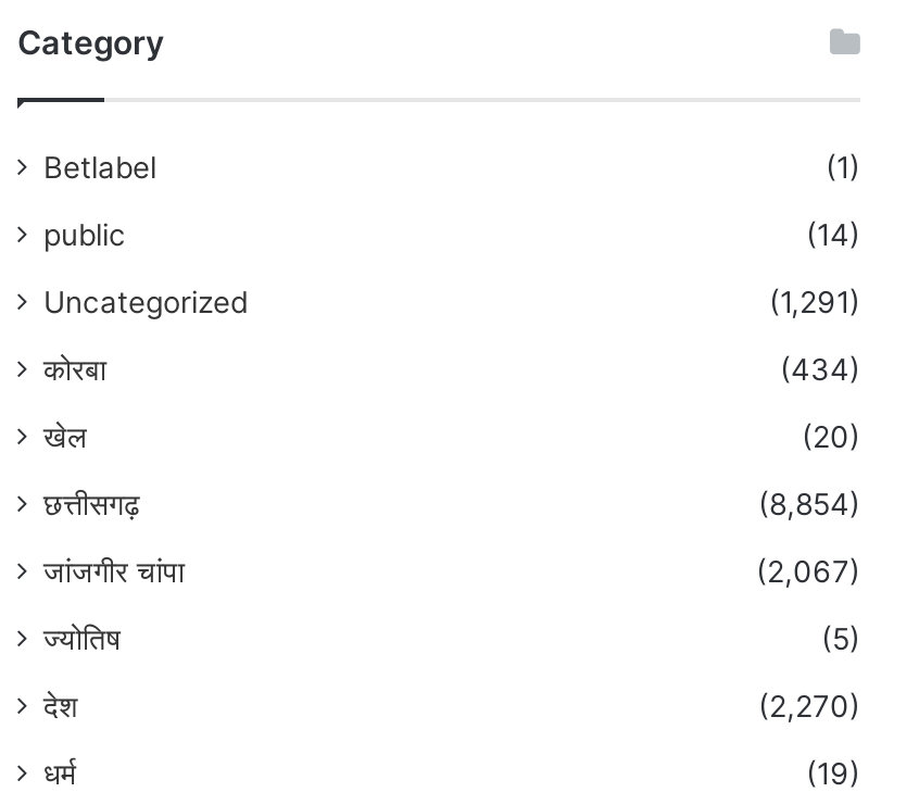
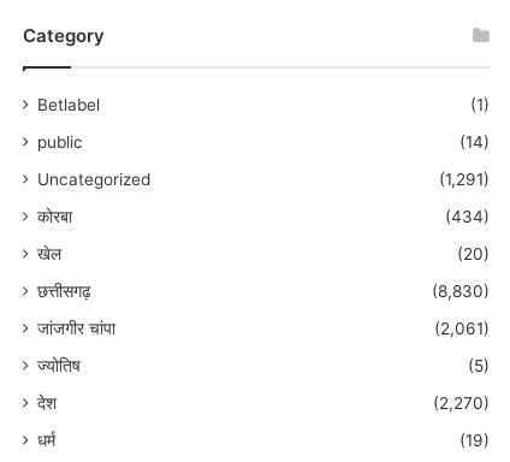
- (8,854)
+ (8,830)

- (2,067)
+ (2,061)
